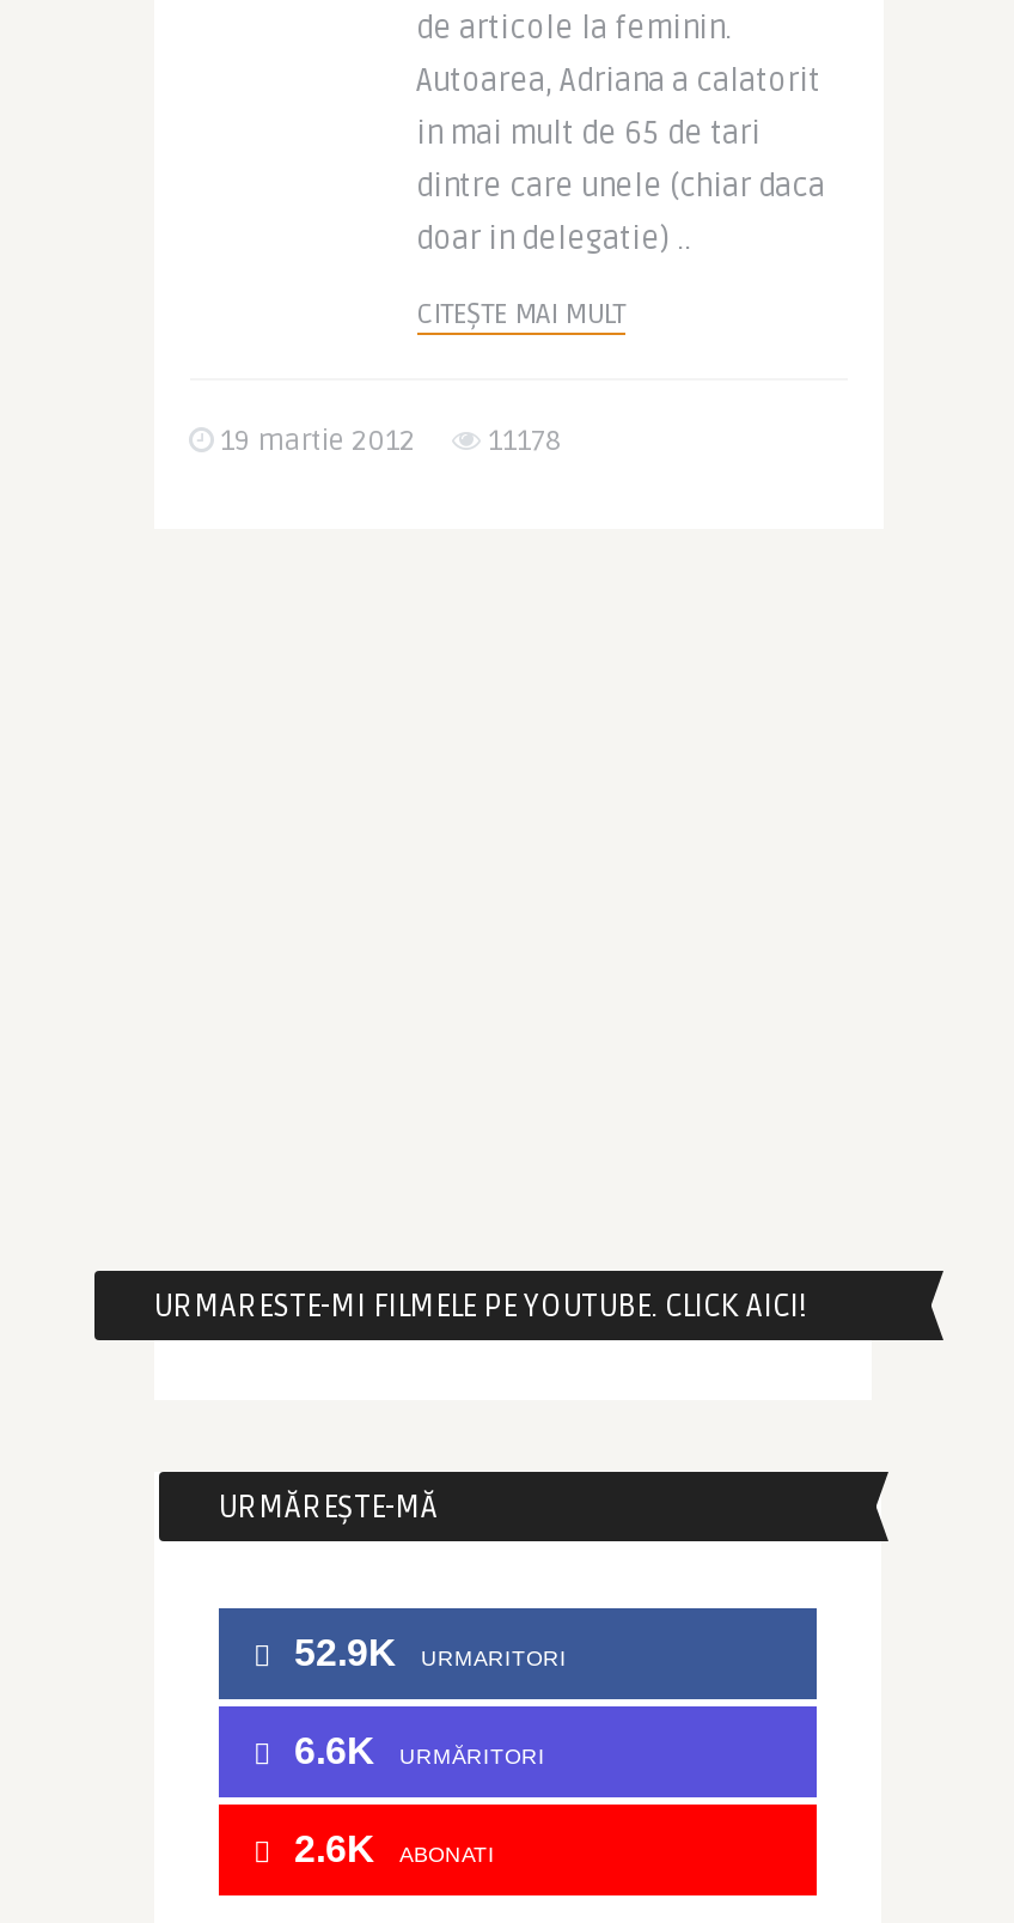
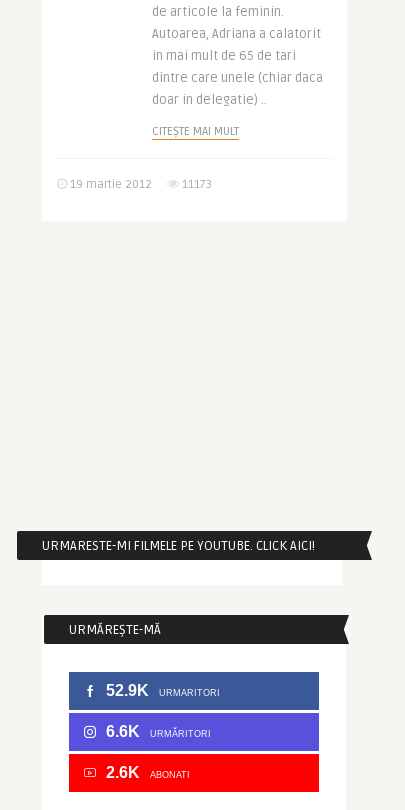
- 19 martie 2012 11178
+ 19 martie 2012 11173
